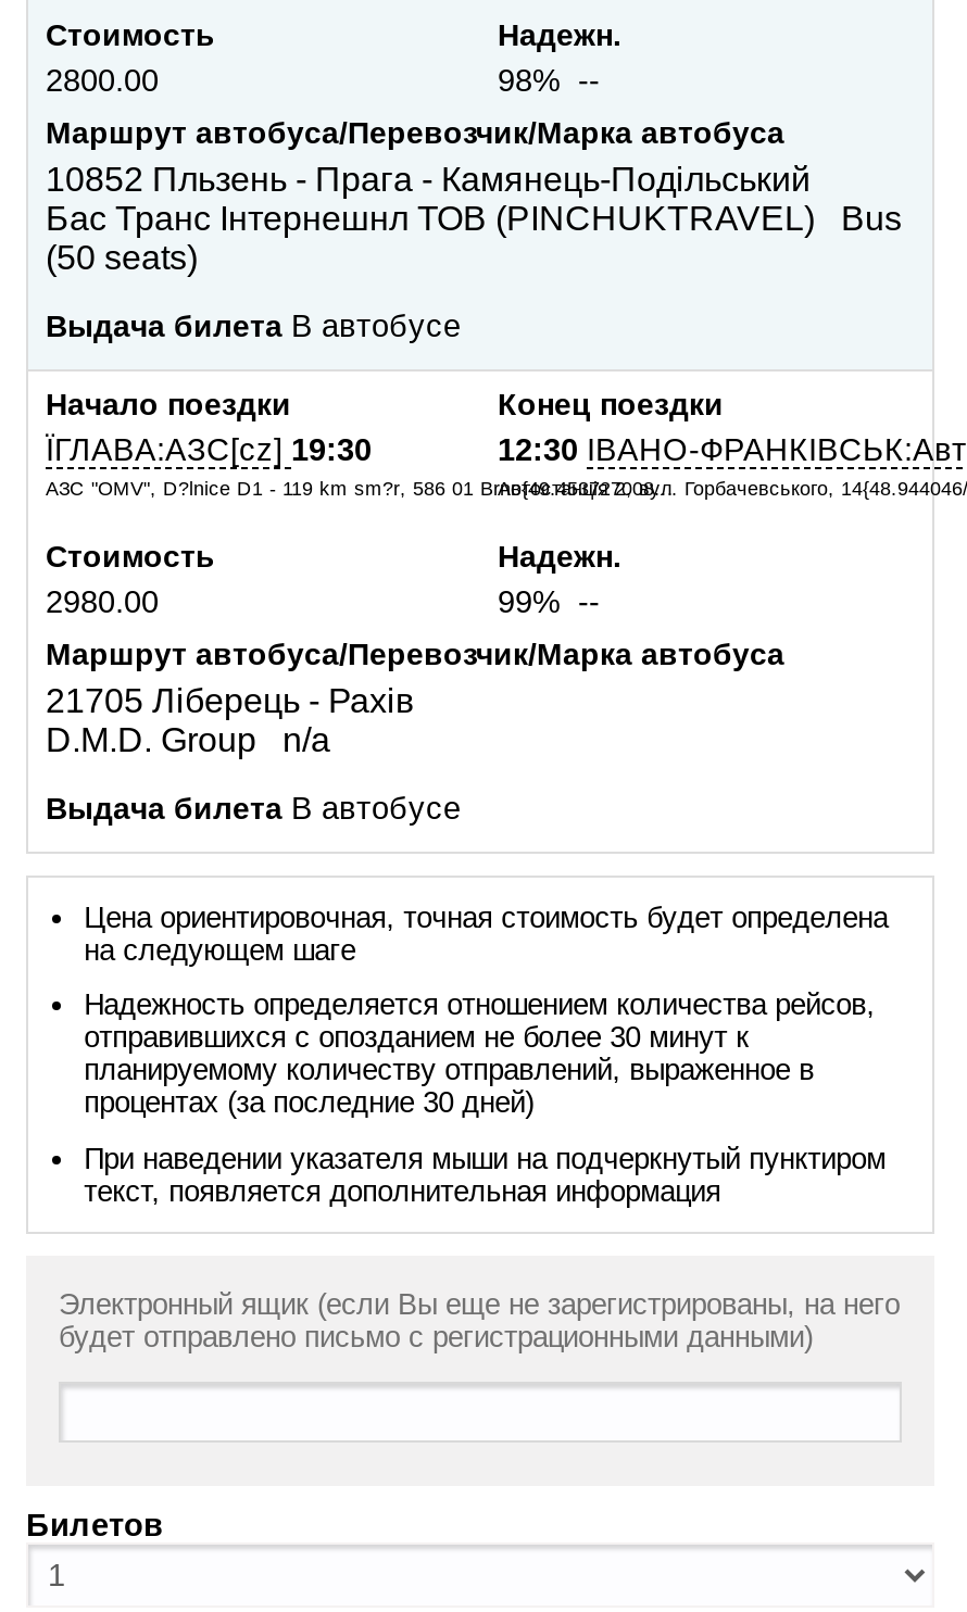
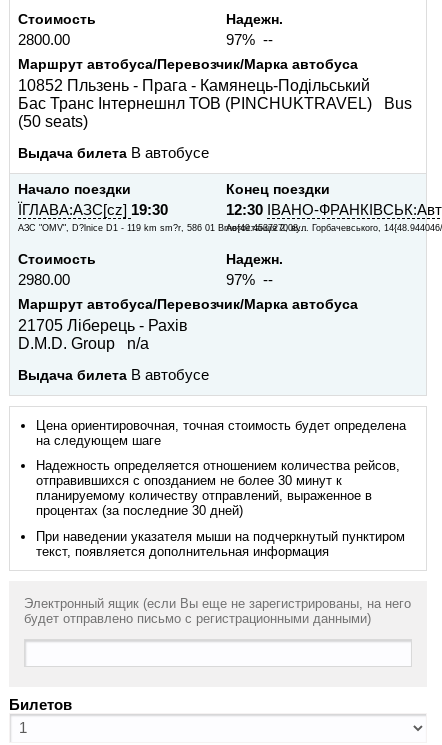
- 98% --
+ 97% --

- 99% --
+ 97% --
